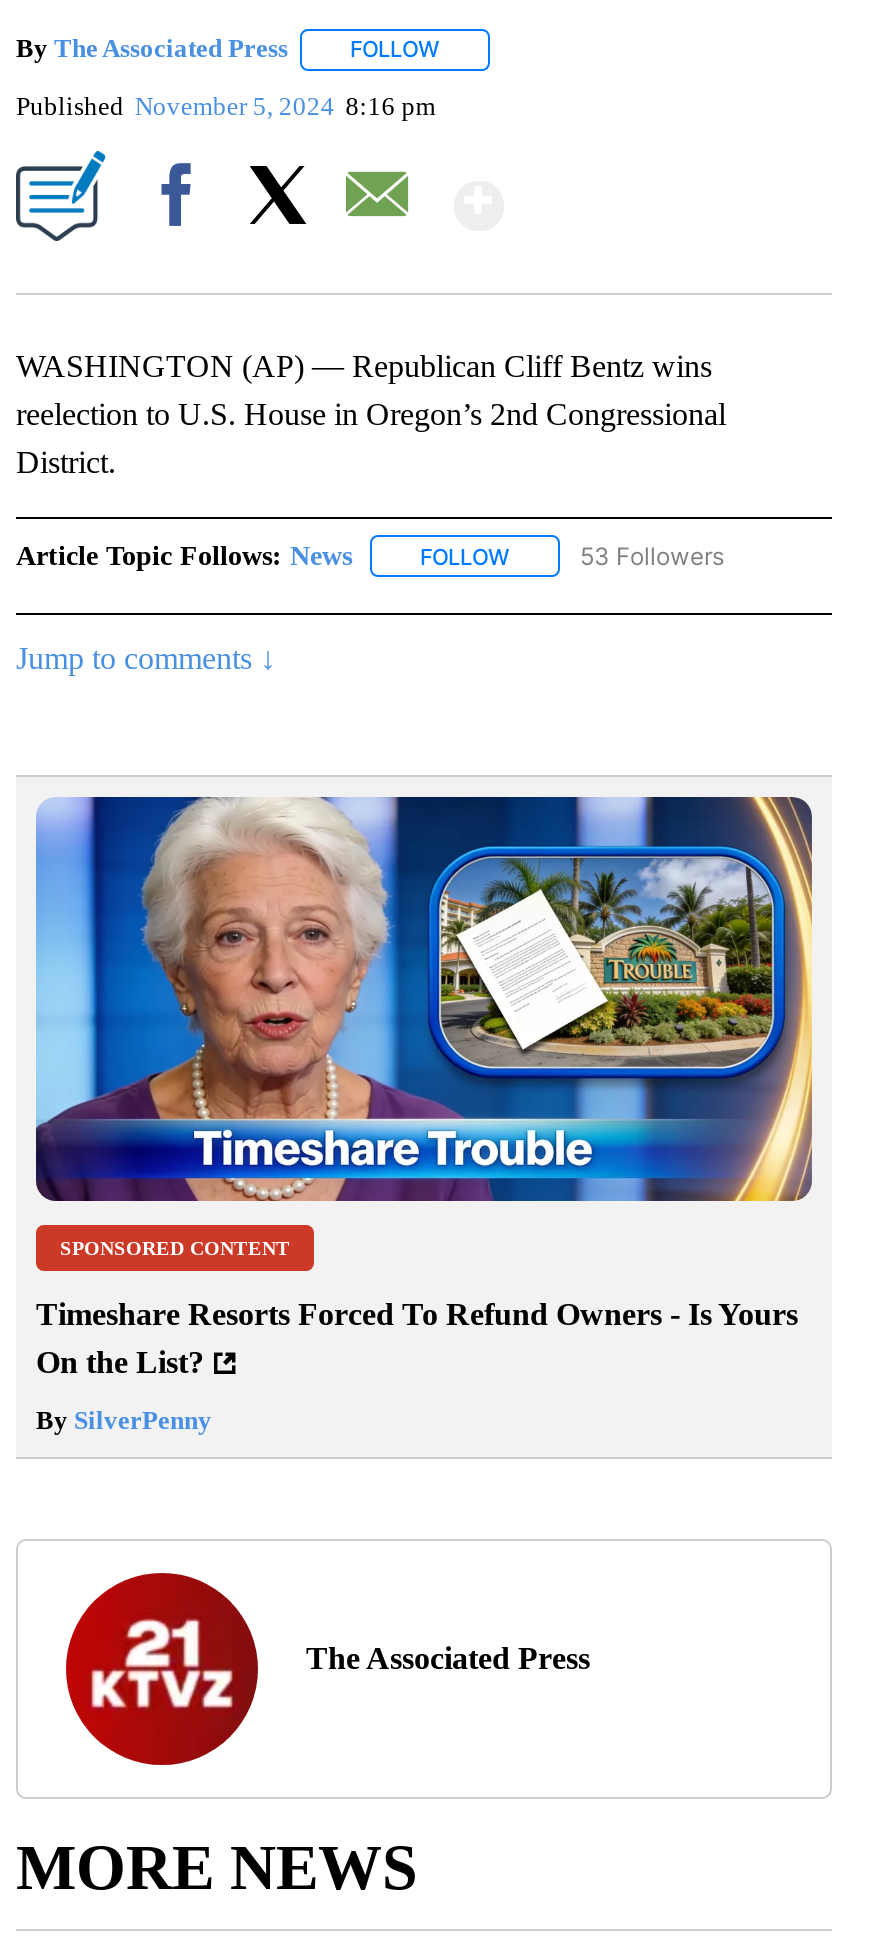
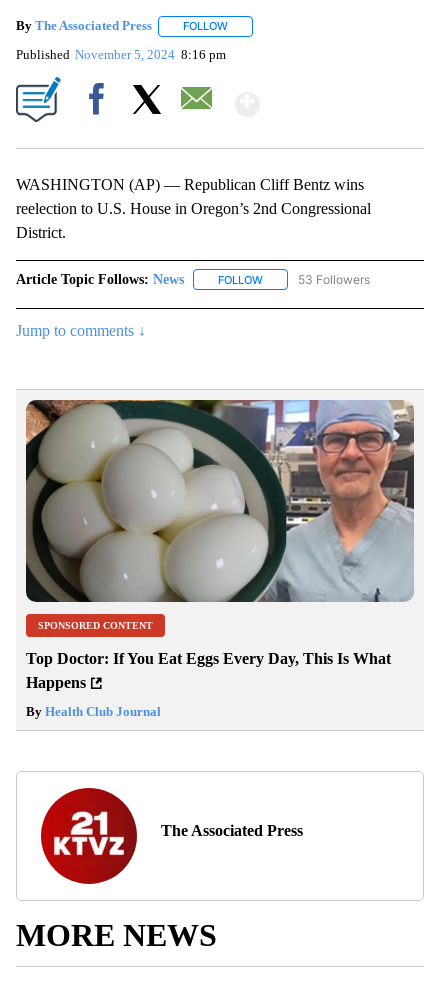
- [image]
+ [image]

- Timeshare Resorts Forced To Refund Owners - Is Yours
- On the List?
+ Top Doctor: If You Eat Eggs Every Day, This Is What
+ Happens

- By SilverPenny
+ By Health Club Journal
